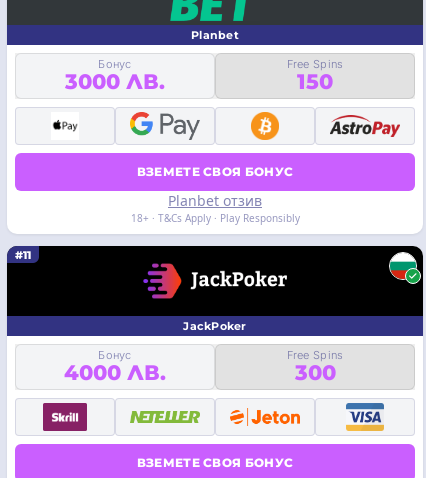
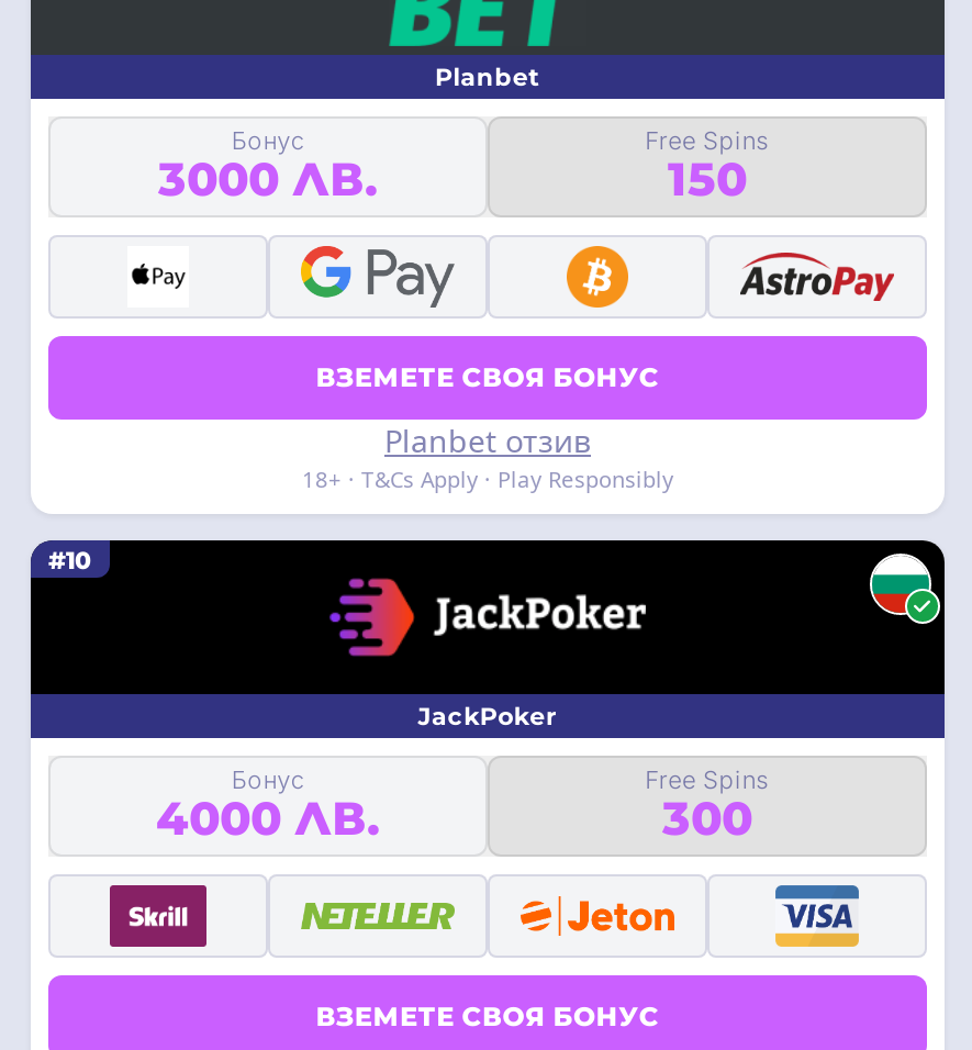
- #11
+ #10
